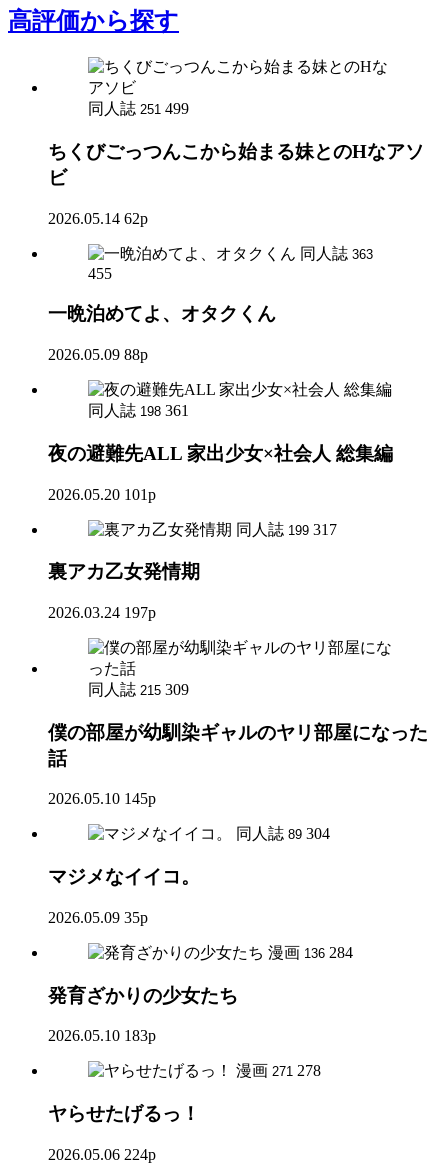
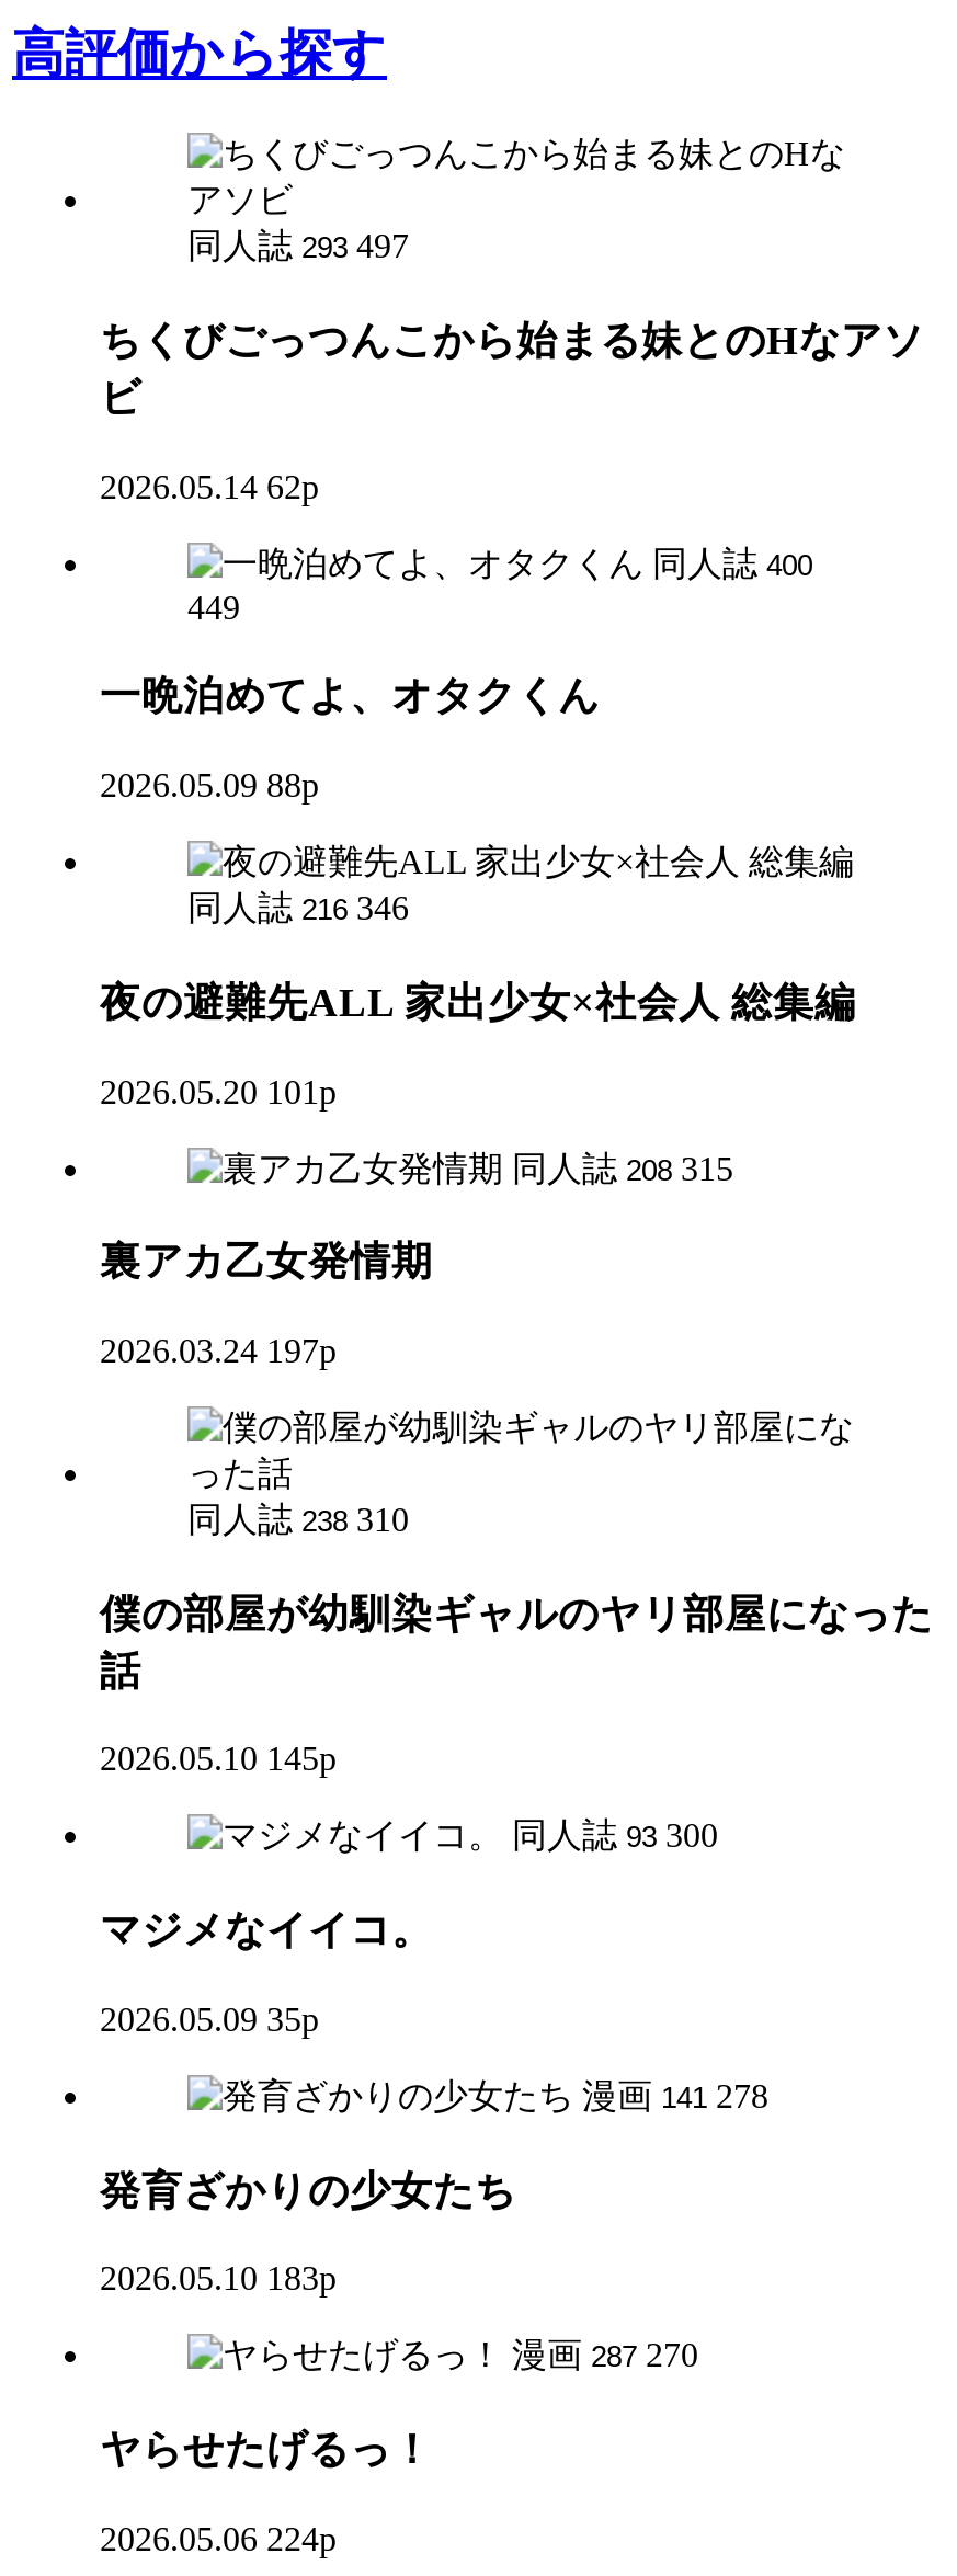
- 同人誌 251 499
+ 同人誌 293 497

- 同人誌 363
+ 同人誌 400

- 455
+ 449

- 同人誌 198 361
+ 同人誌 216 346

- 同人誌 199 317
+ 同人誌 208 315

- 同人誌 215 309
+ 同人誌 238 310

- 同人誌 89 304
+ 同人誌 93 300

- 漫画 136 284
+ 漫画 141 278

- 漫画 271 278
+ 漫画 287 270
